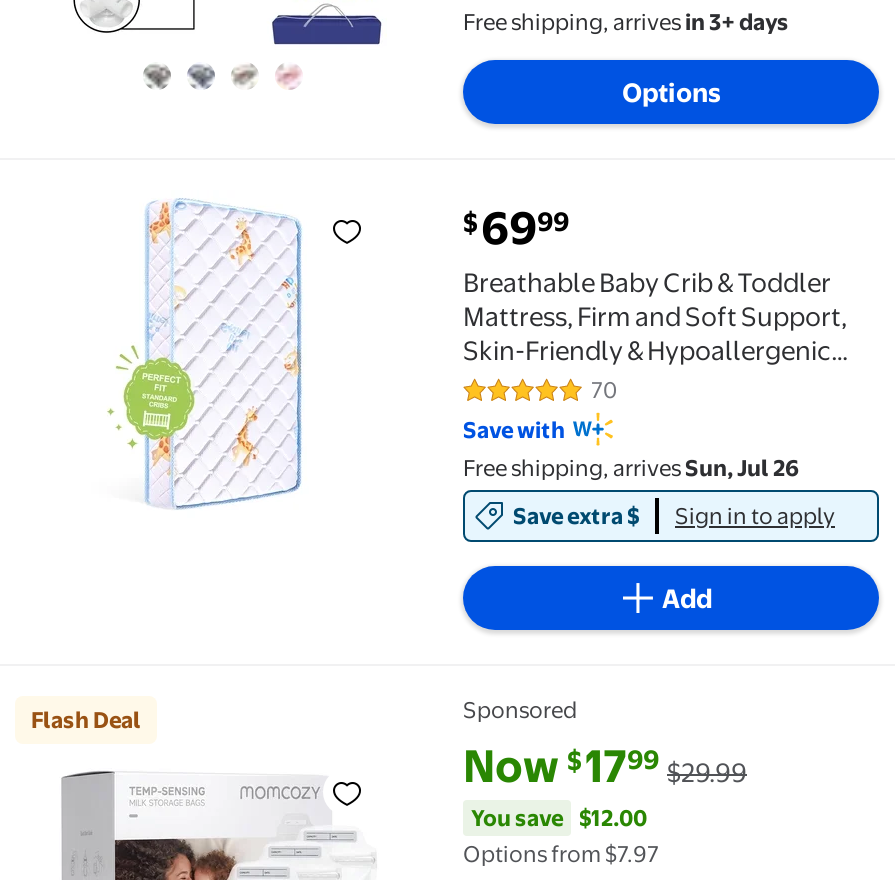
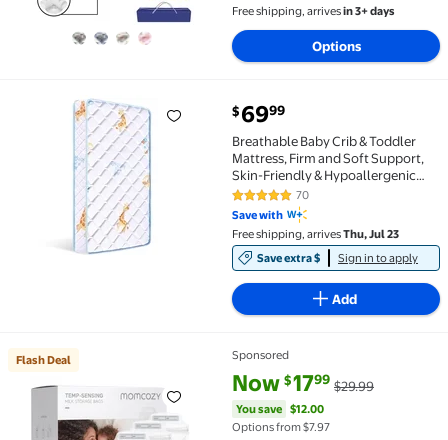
- [image]
+ [image]

- Free shipping, arrives Sun, Jul 26
+ Free shipping, arrives Thu, Jul 23
